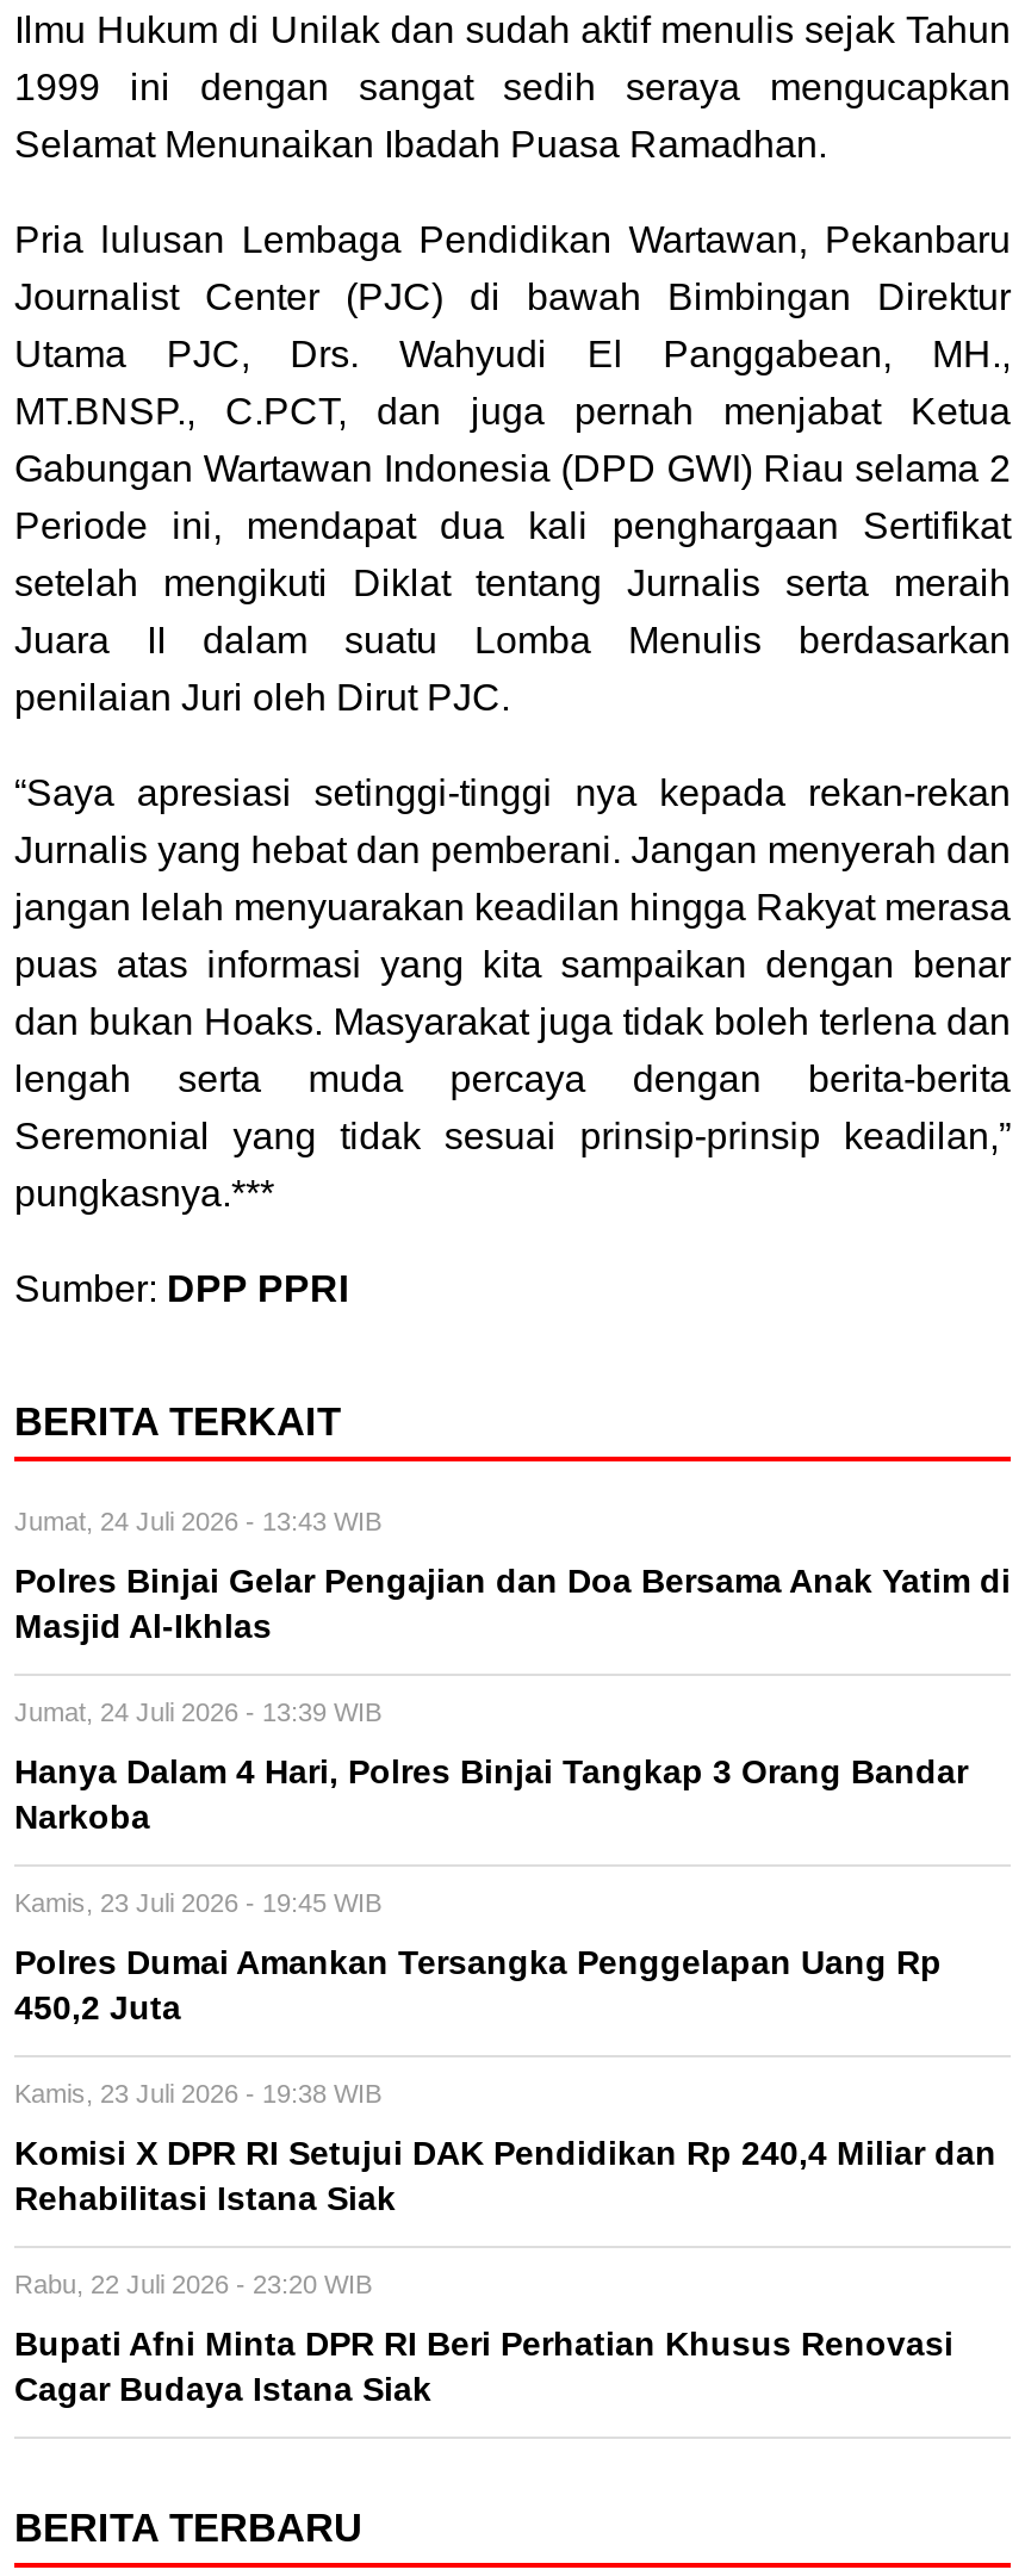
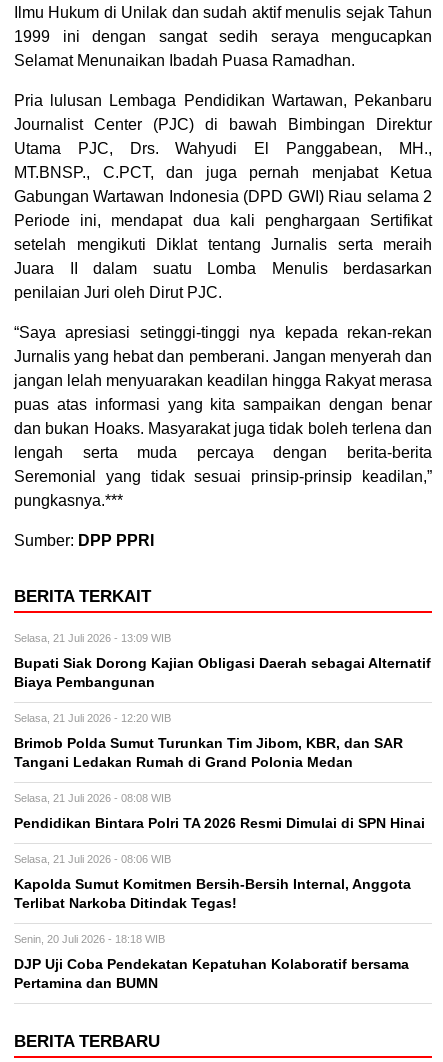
- Jumat, 24 Juli 2026 - 13:43 WIB
+ Selasa, 21 Juli 2026 - 13:09 WIB

- Polres Binjai Gelar Pengajian dan Doa Bersama Anak Yatim di
- Masjid Al-Ikhlas
+ Bupati Siak Dorong Kajian Obligasi Daerah sebagai Alternatif
+ Biaya Pembangunan

- Jumat, 24 Juli 2026 - 13:39 WIB
+ Selasa, 21 Juli 2026 - 12:20 WIB

- Hanya Dalam 4 Hari, Polres Binjai Tangkap 3 Orang Bandar
- Narkoba
+ Brimob Polda Sumut Turunkan Tim Jibom, KBR, dan SAR
+ Tangani Ledakan Rumah di Grand Polonia Medan

- Kamis, 23 Juli 2026 - 19:45 WIB
+ Selasa, 21 Juli 2026 - 08:08 WIB

- Polres Dumai Amankan Tersangka Penggelapan Uang Rp
- 450,2 Juta
+ Pendidikan Bintara Polri TA 2026 Resmi Dimulai di SPN Hinai

- Kamis, 23 Juli 2026 - 19:38 WIB
+ Selasa, 21 Juli 2026 - 08:06 WIB

- Komisi X DPR RI Setujui DAK Pendidikan Rp 240,4 Miliar dan
- Rehabilitasi Istana Siak
+ Kapolda Sumut Komitmen Bersih-Bersih Internal, Anggota
+ Terlibat Narkoba Ditindak Tegas!

- Rabu, 22 Juli 2026 - 23:20 WIB
+ Senin, 20 Juli 2026 - 18:18 WIB

- Bupati Afni Minta DPR RI Beri Perhatian Khusus Renovasi
- Cagar Budaya Istana Siak
+ DJP Uji Coba Pendekatan Kepatuhan Kolaboratif bersama
+ Pertamina dan BUMN
